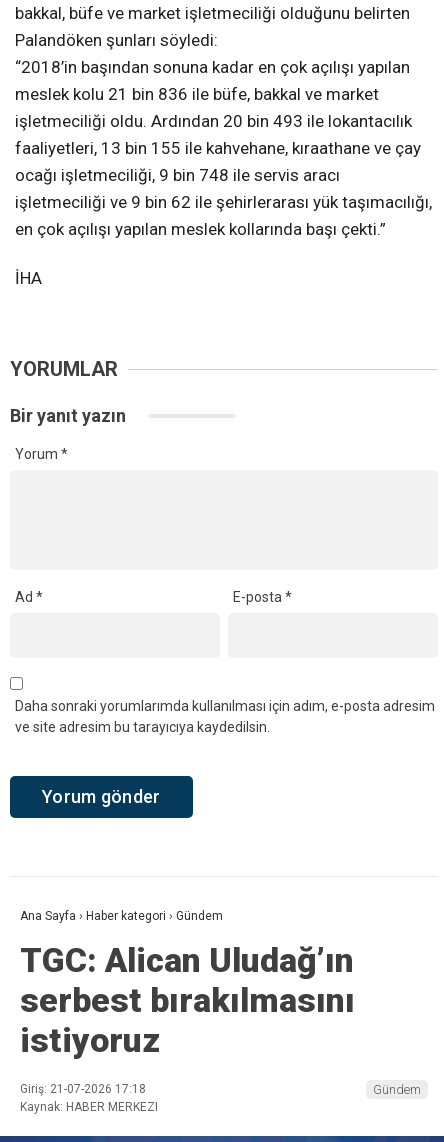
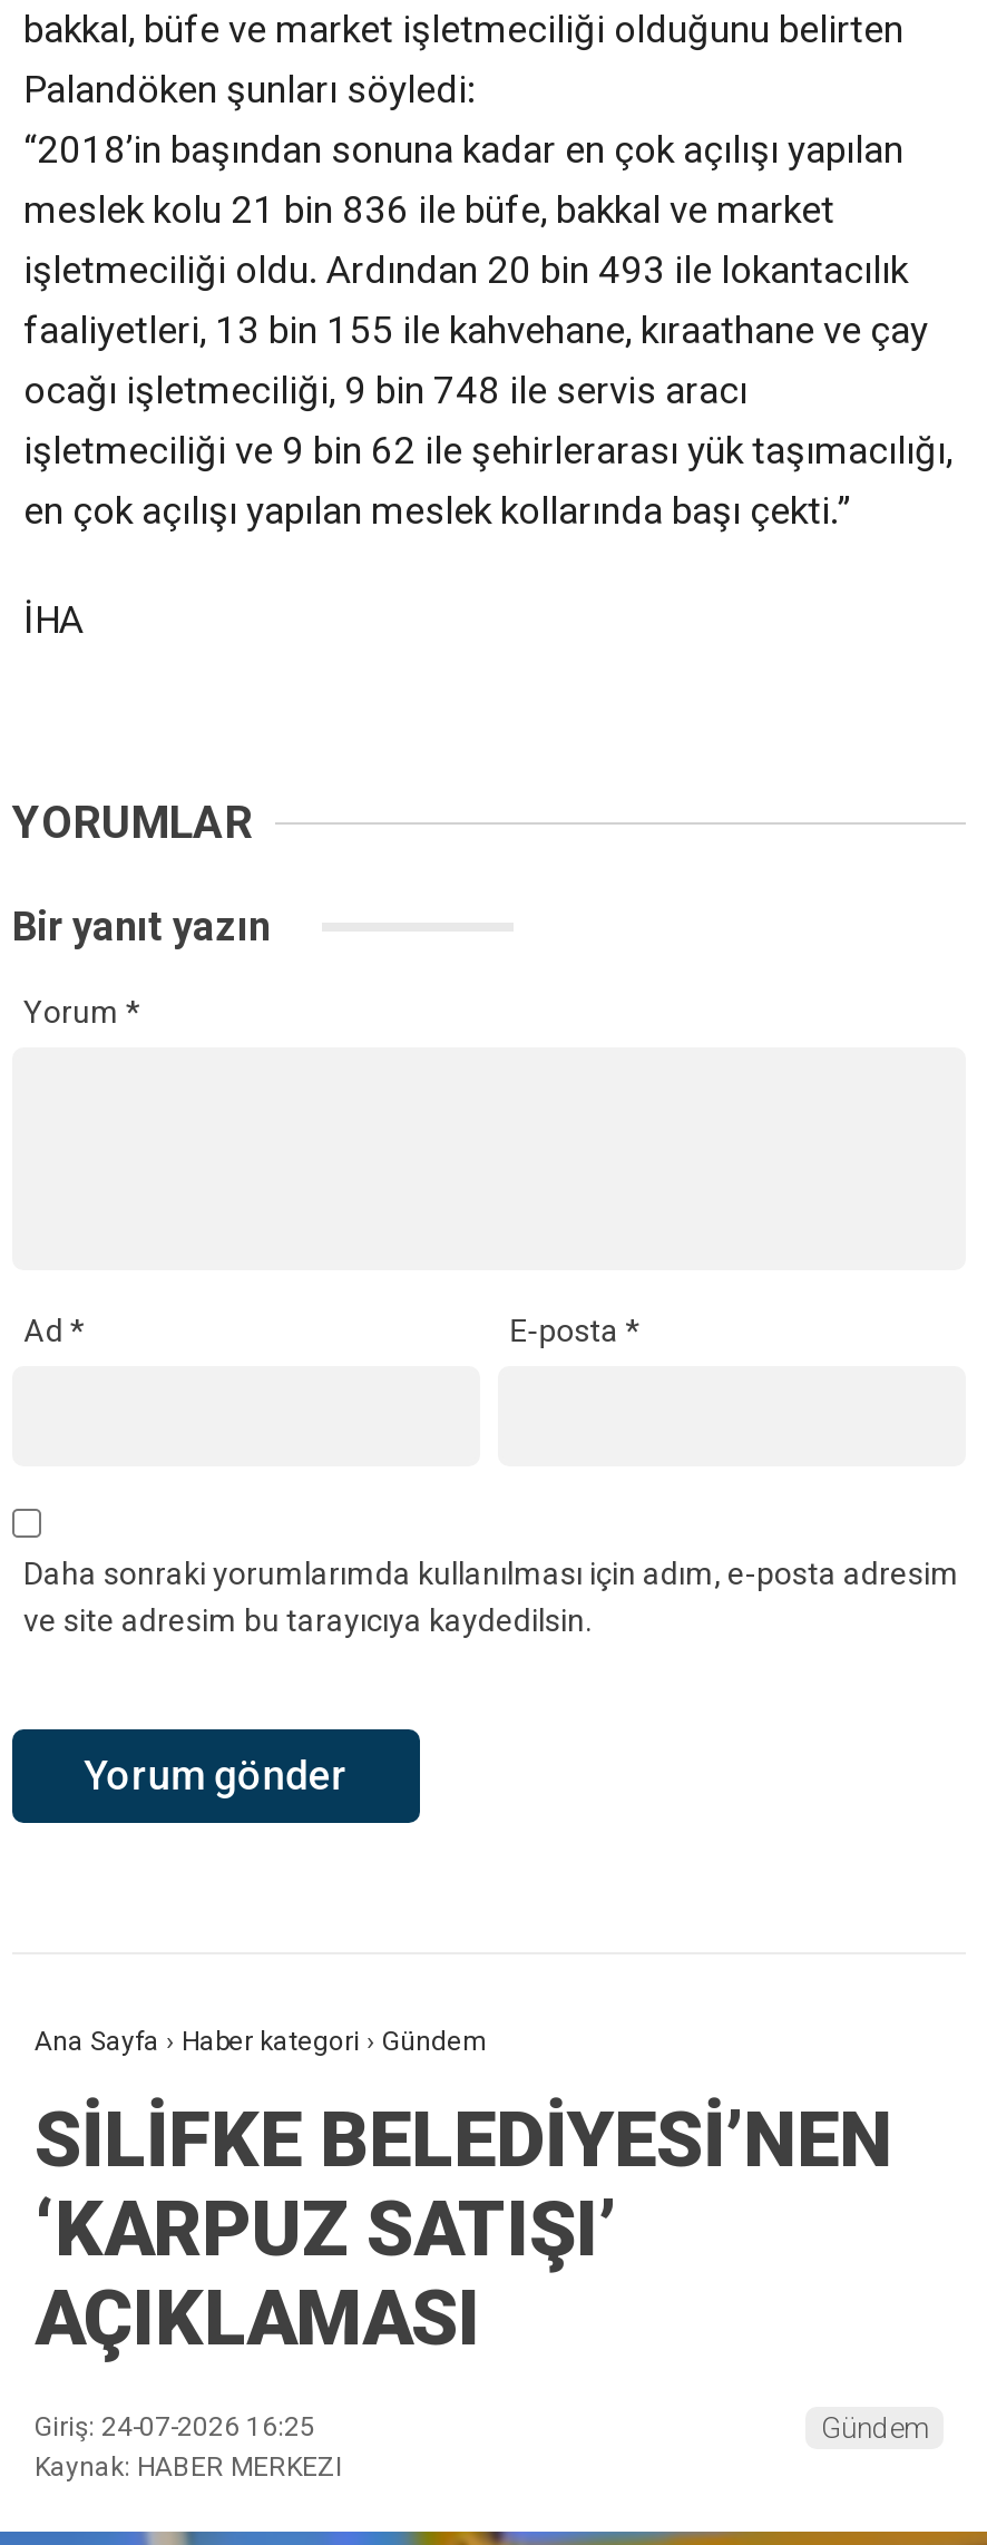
- TGC: Alican Uludağ’ın
- serbest bırakılmasını
- istiyoruz
+ SİLİFKE BELEDİYESİ’NEN
+ ‘KARPUZ SATIŞI’
+ AÇIKLAMASI

- Giriş: 21-07-2026 17:18
+ Giriş: 24-07-2026 16:25
